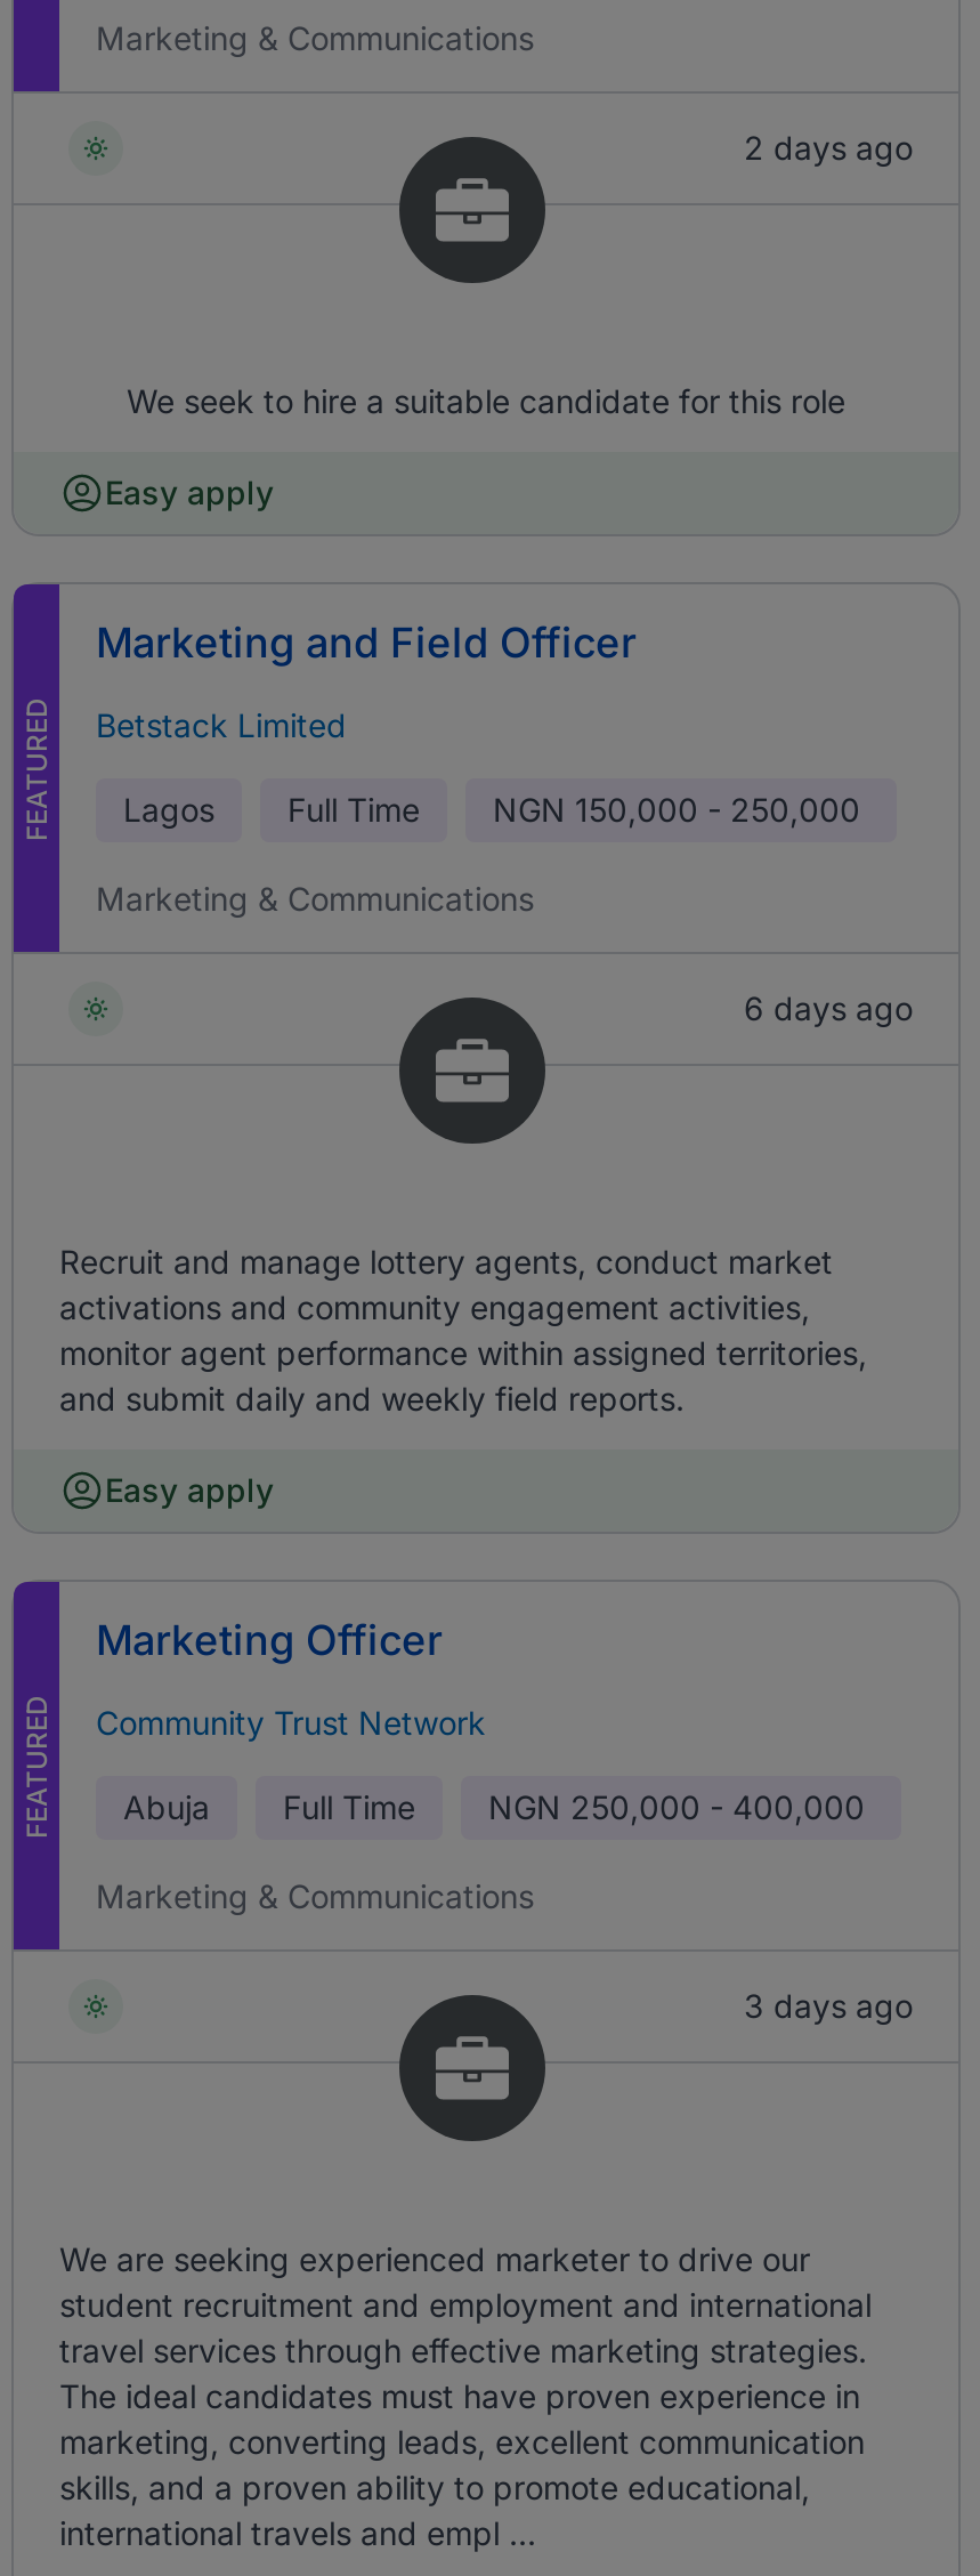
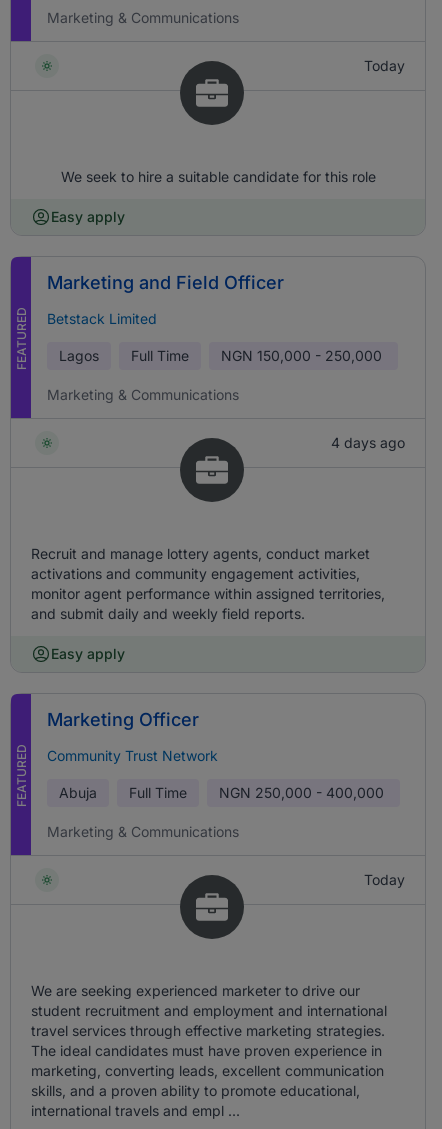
- 2 days ago
+ Today

- 6 days ago
+ 4 days ago

- 3 days ago
+ Today
